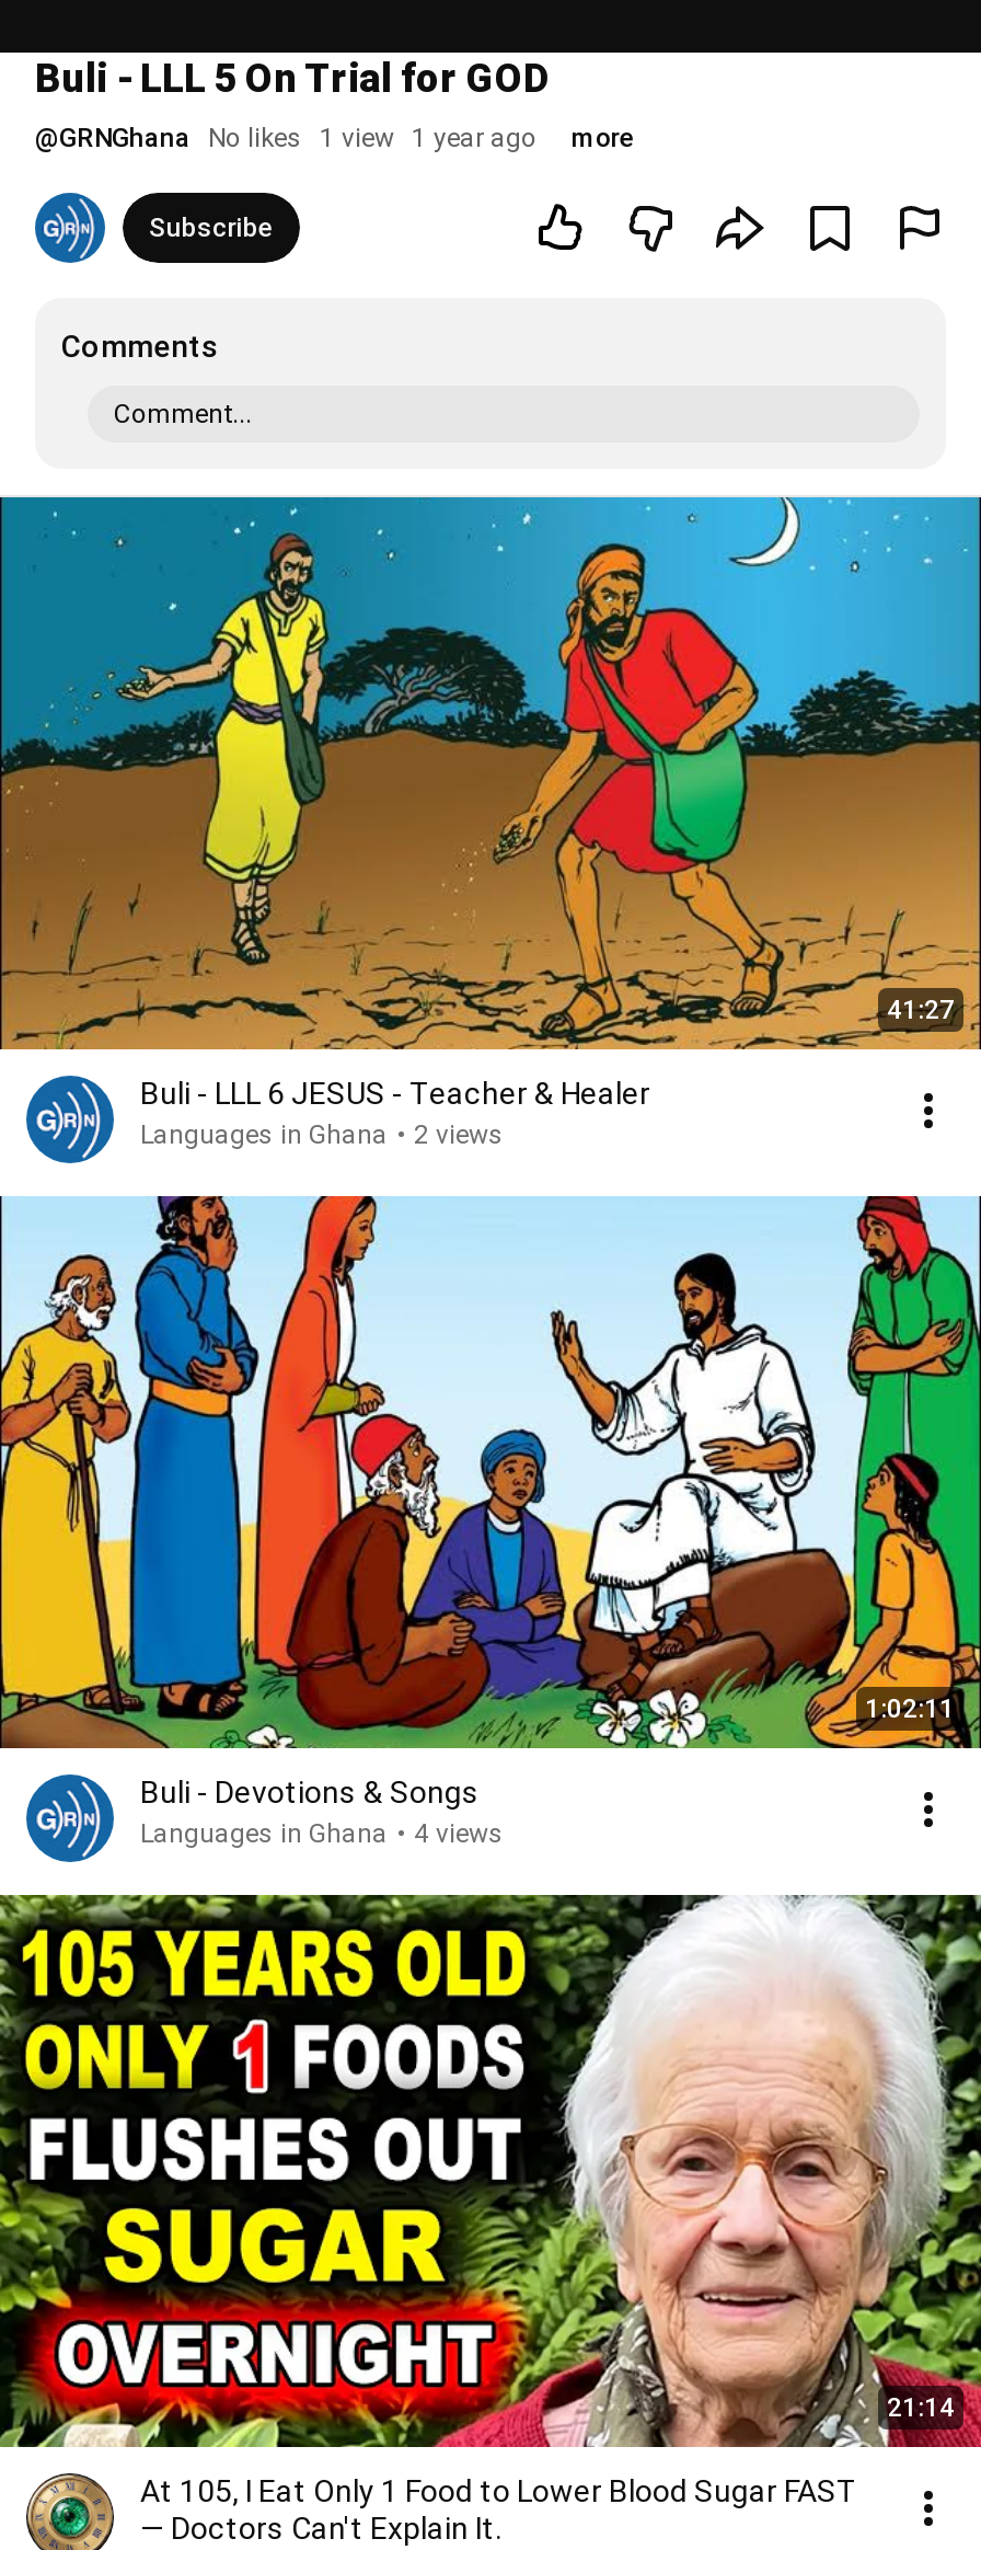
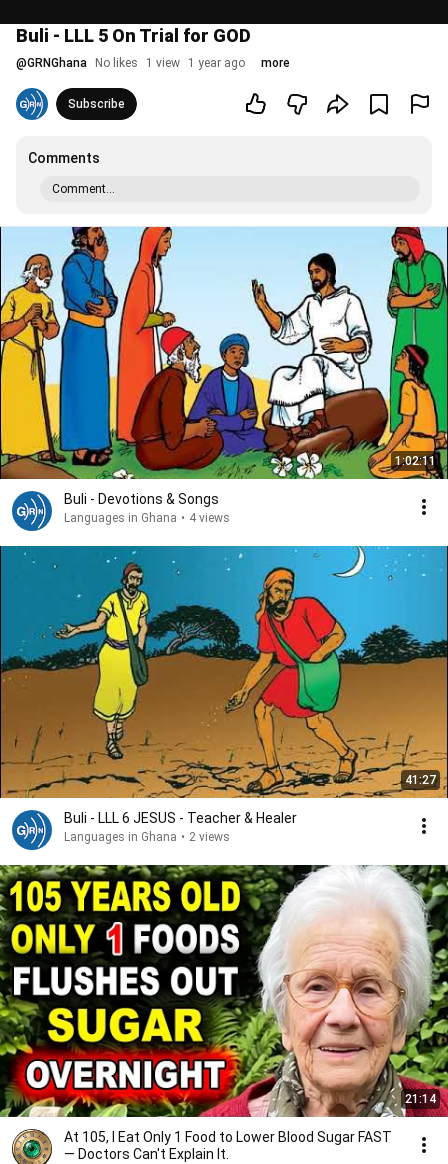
moved down: [image] | 41:27 | Buli - LLL 6 JESUS - Teacher & Healer | Languages in Ghana • 2 views

moved up: [image] | 1:02:11 | Buli - Devotions & Songs | Languages in Ghana • 4 views
